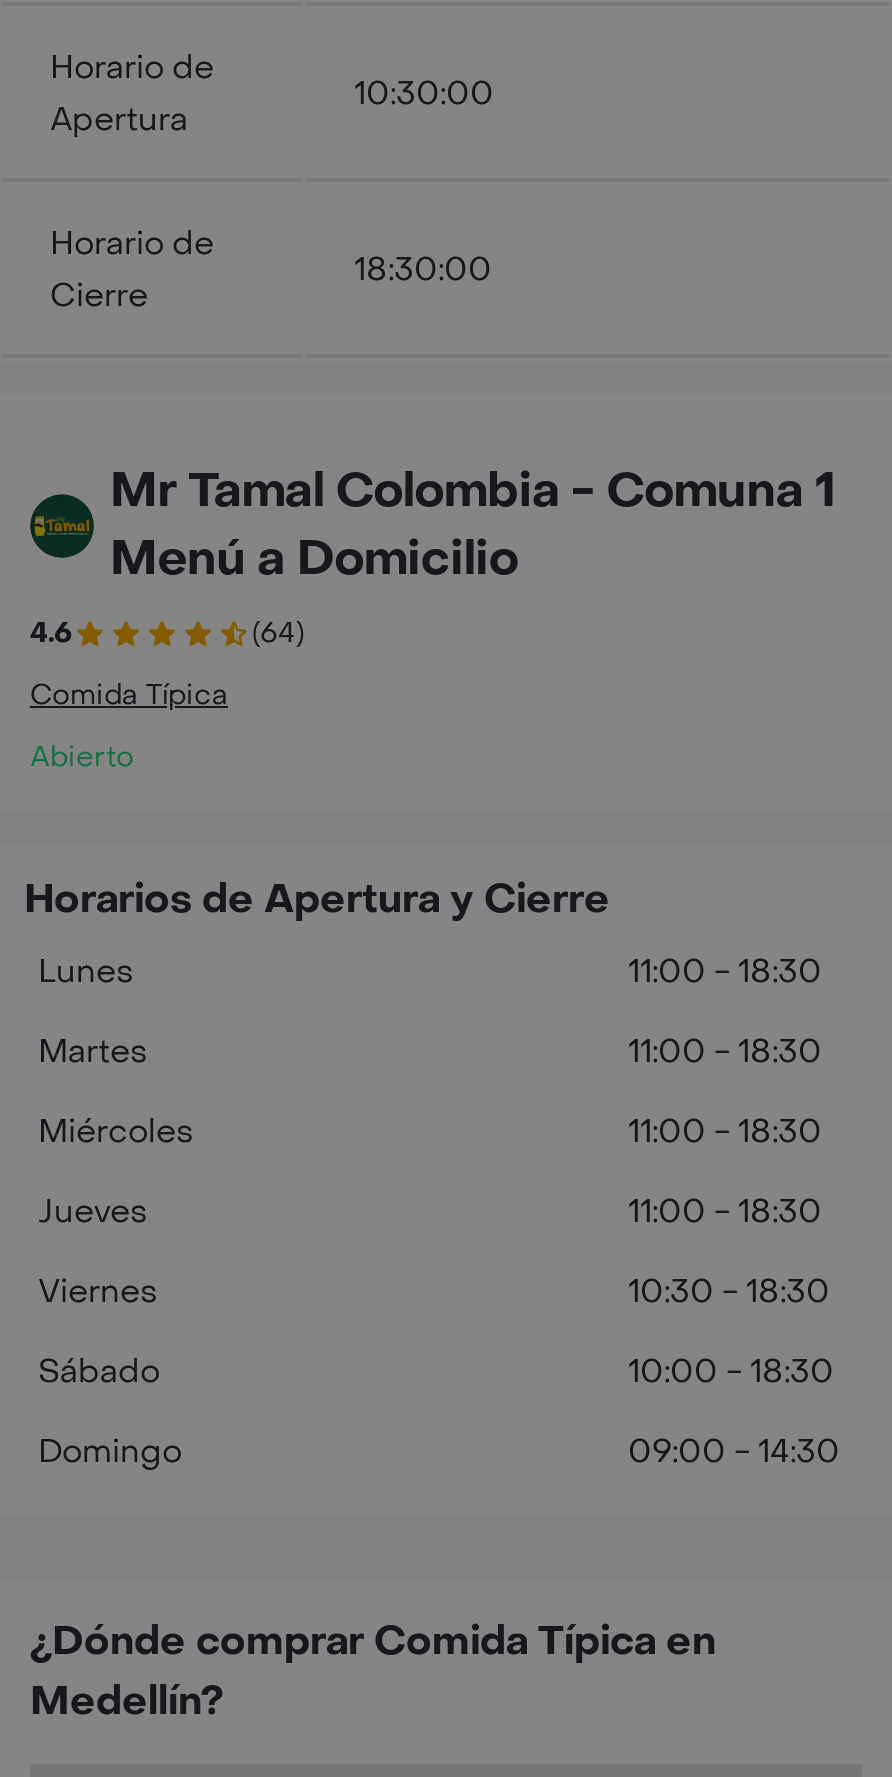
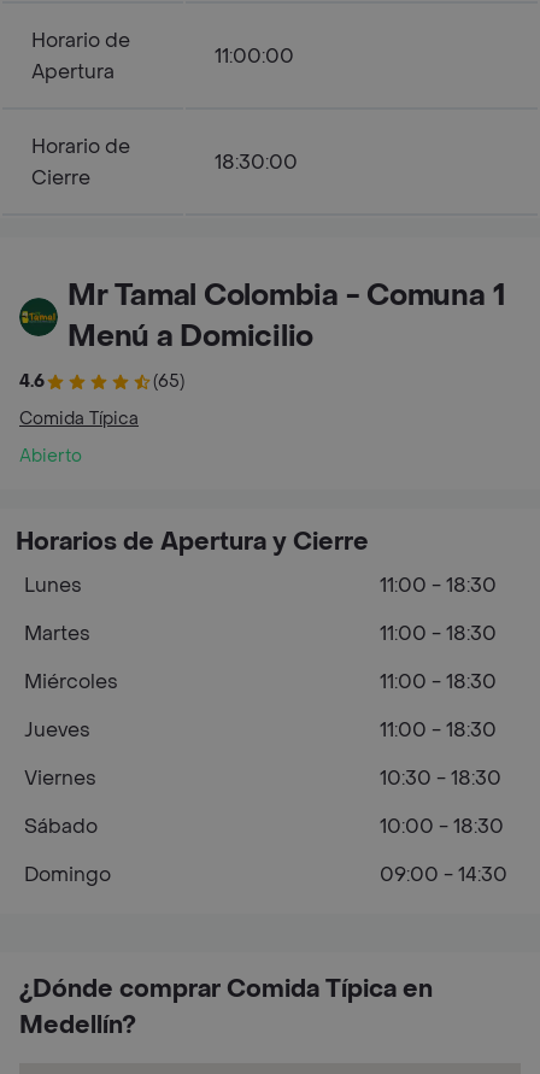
- 10:30:00
+ 11:00:00

- (64)
+ (65)
